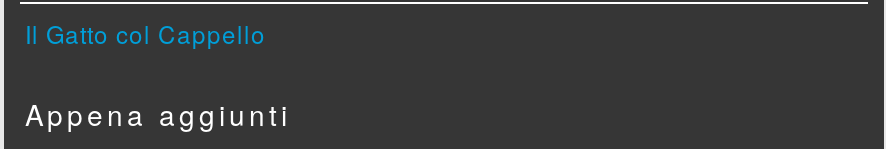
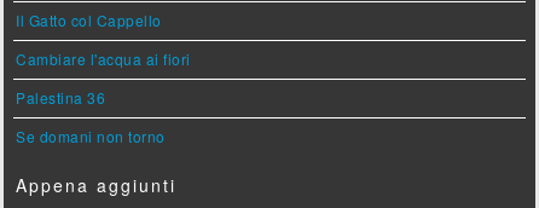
+ Cambiare l'acqua ai fiori
+ Palestina 36
+ Se domani non torno
